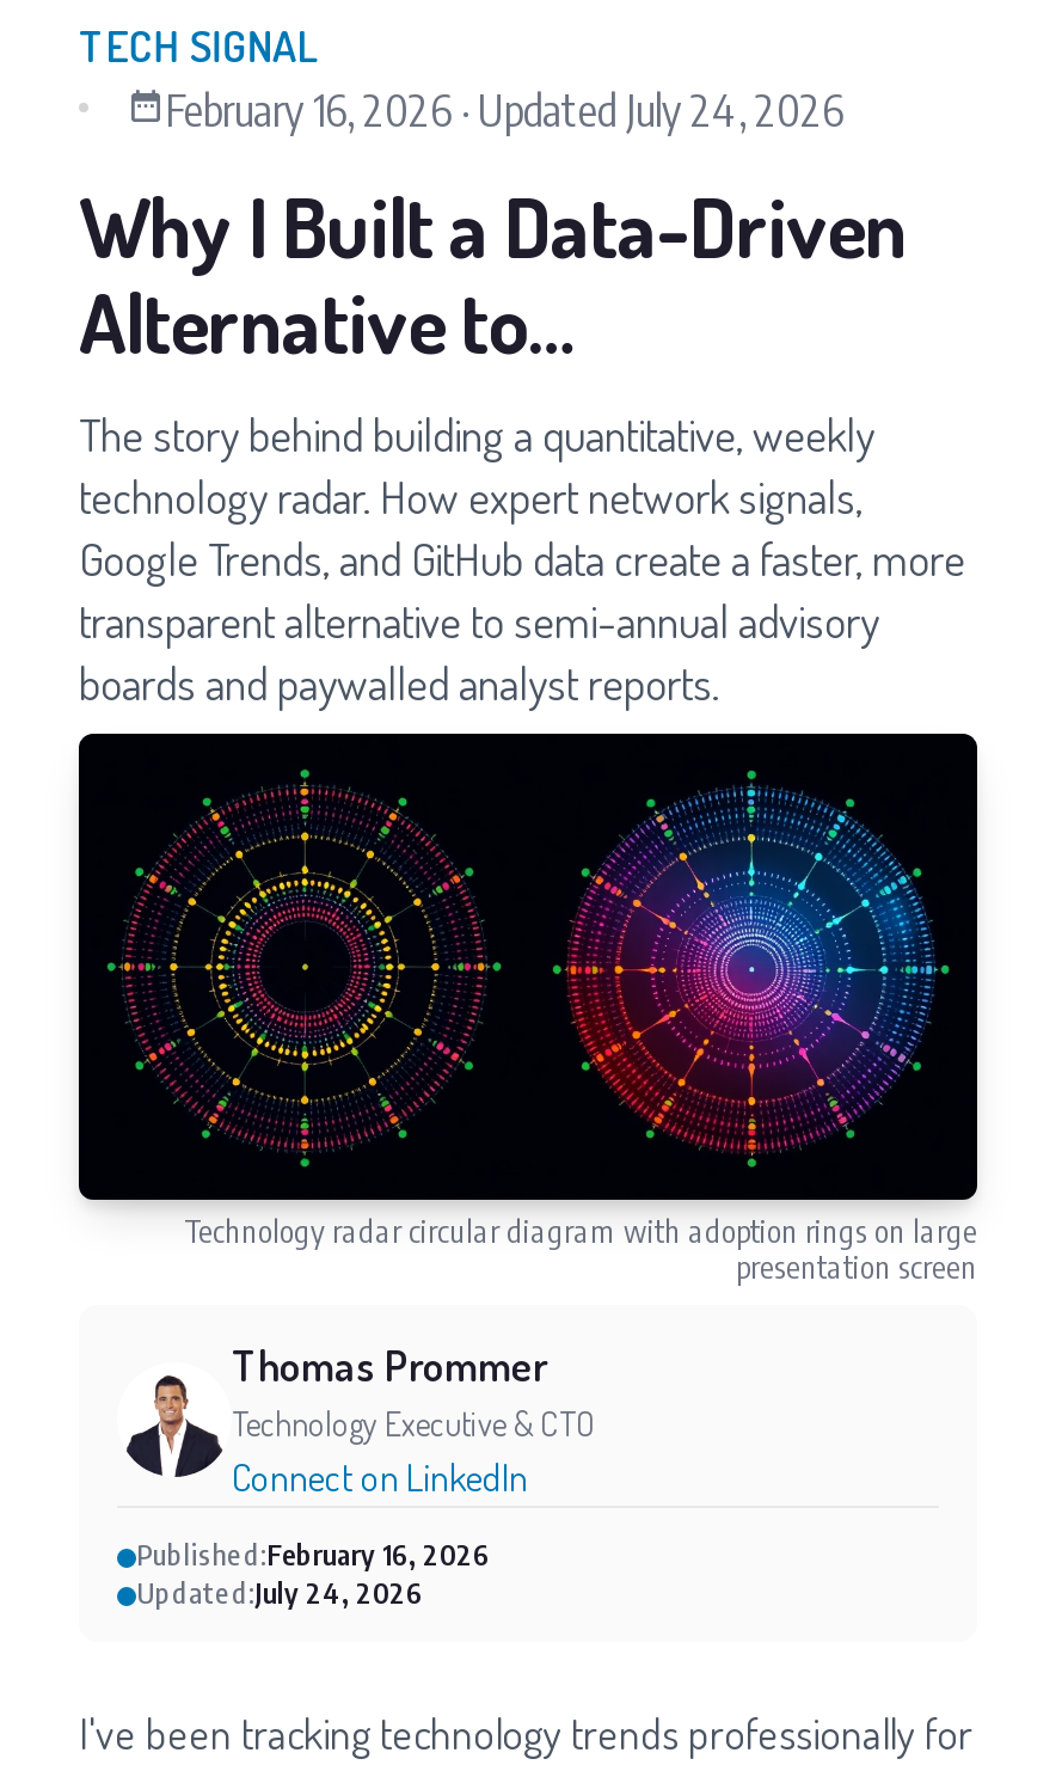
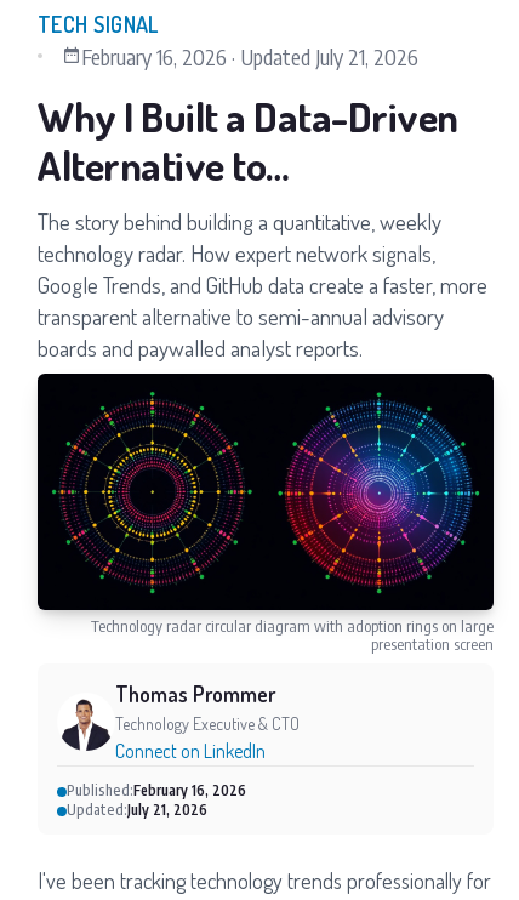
- February 16, 2026 · Updated July 24, 2026
+ February 16, 2026 · Updated July 21, 2026

- Updated:July 24, 2026
+ Updated:July 21, 2026
